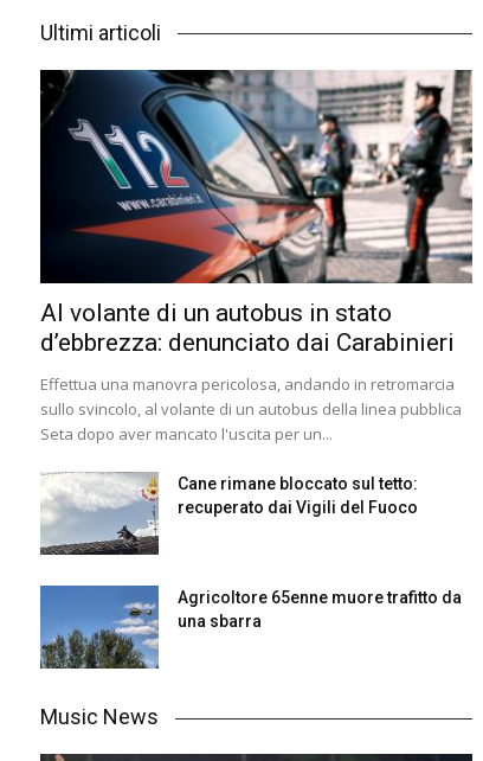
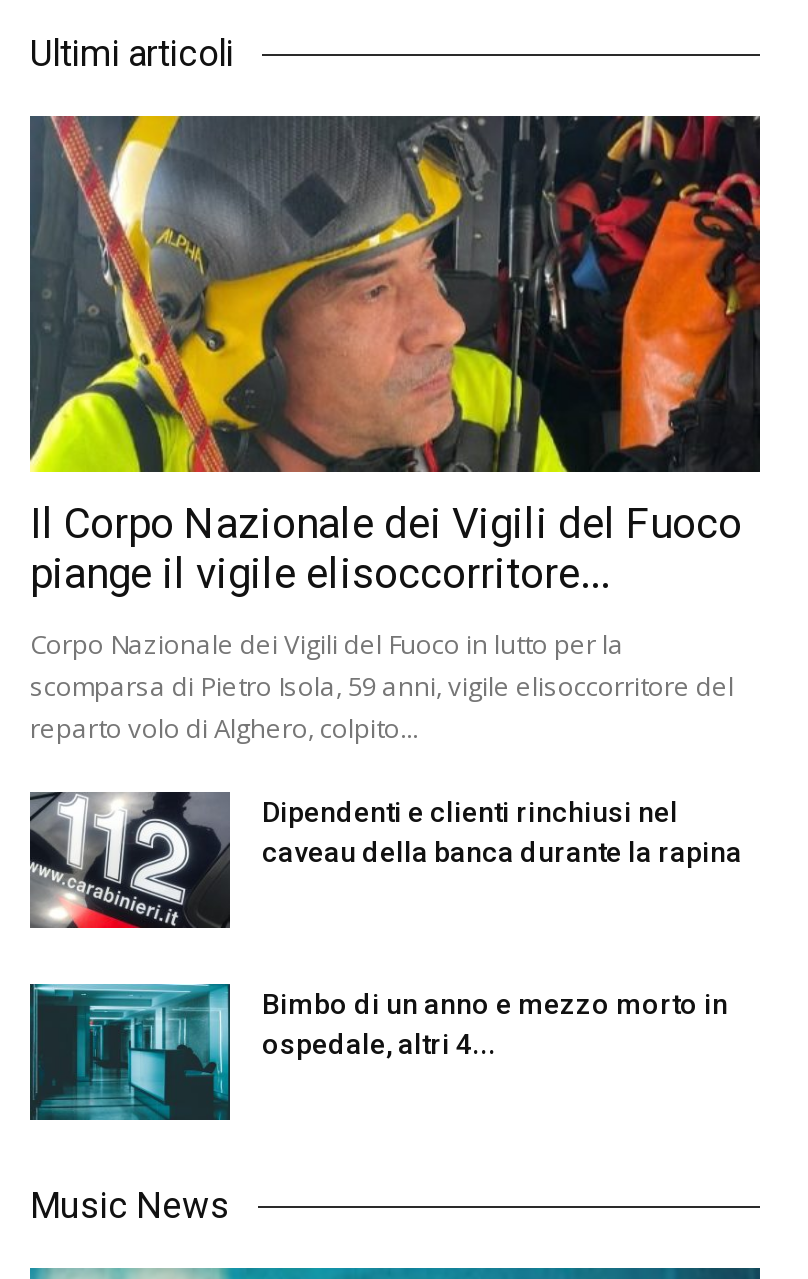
- [image]
- Al volante di un autobus in stato
- d’ebbrezza: denunciato dai Carabinieri
+ [image]
+ Il Corpo Nazionale dei Vigili del Fuoco
+ piange il vigile elisoccorritore...

- Effettua una manovra pericolosa, andando in retromarcia
- sullo svincolo, al volante di un autobus della linea pubblica
- Seta dopo aver mancato l'uscita per un...
+ Corpo Nazionale dei Vigili del Fuoco in lutto per la
+ scomparsa di Pietro Isola, 59 anni, vigile elisoccorritore del
+ reparto volo di Alghero, colpito...

- [image]
- Cane rimane bloccato sul tetto:
- recuperato dai Vigili del Fuoco
+ [image]
+ Dipendenti e clienti rinchiusi nel
+ caveau della banca durante la rapina

- [image]
- Agricoltore 65enne muore trafitto da
- una sbarra
+ [image]
+ Bimbo di un anno e mezzo morto in
+ ospedale, altri 4...
